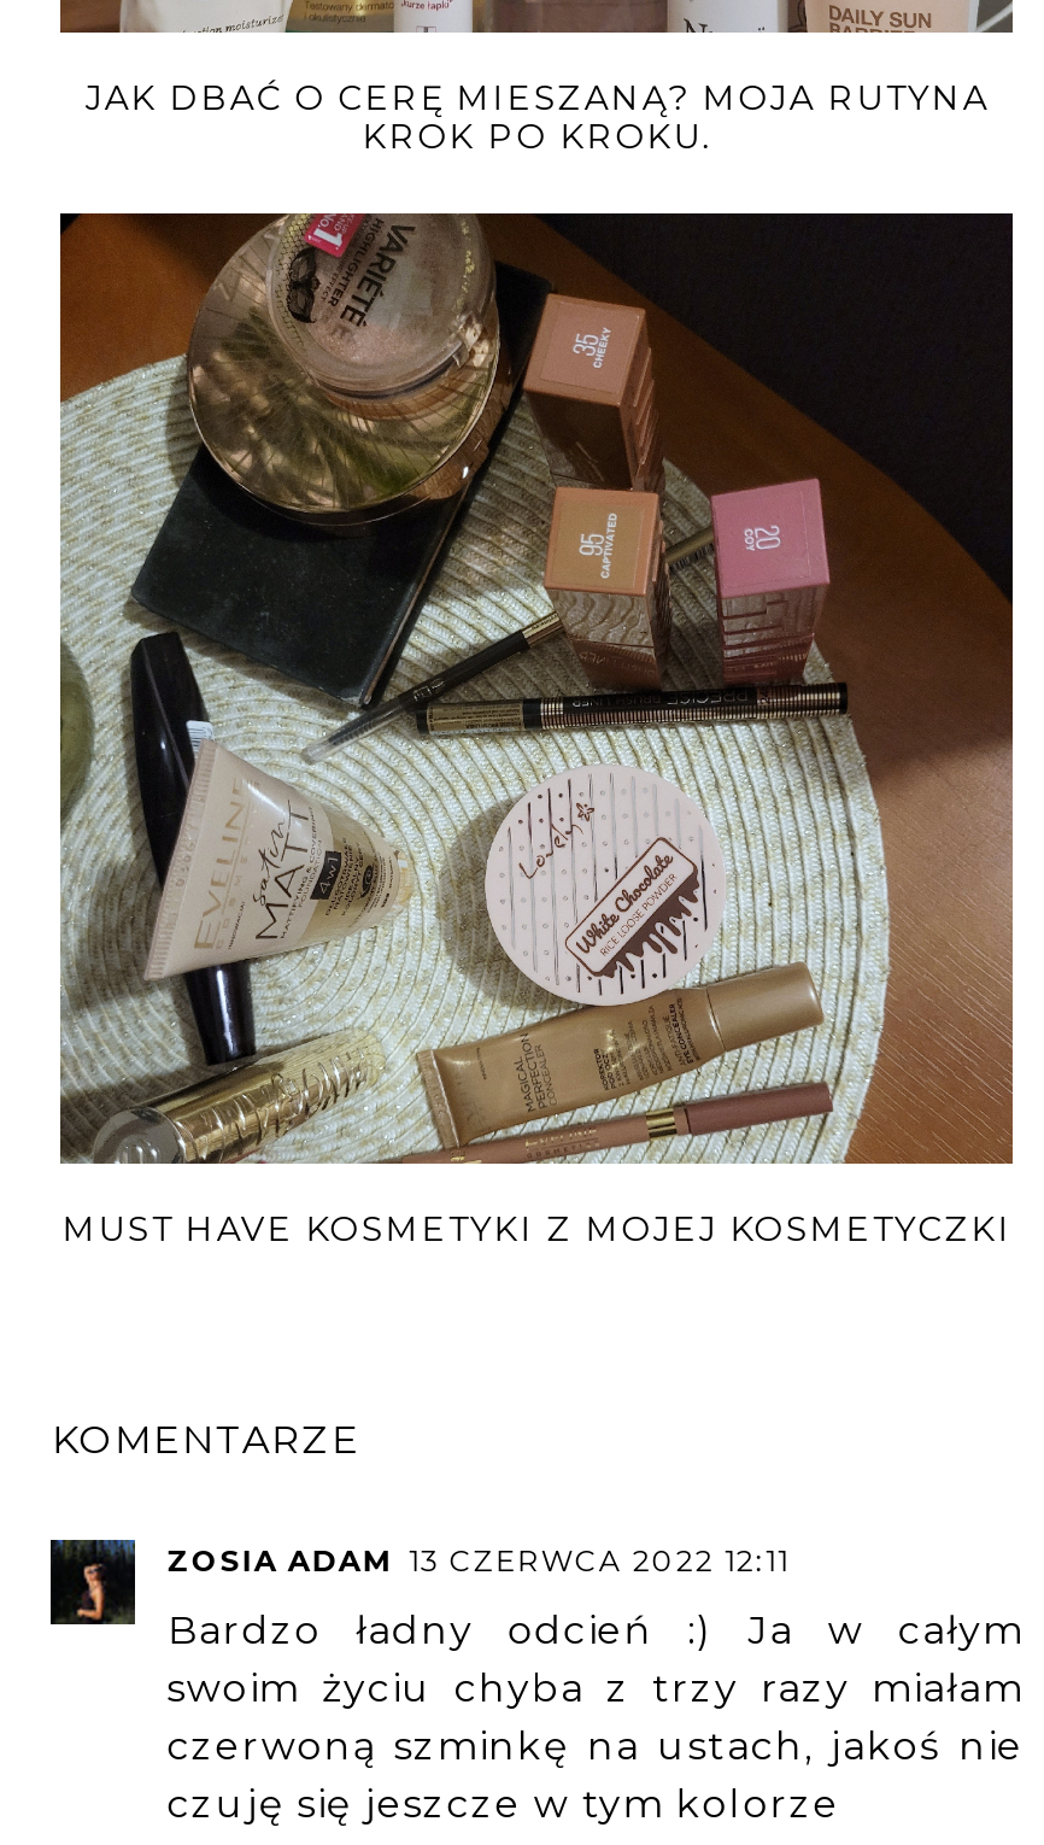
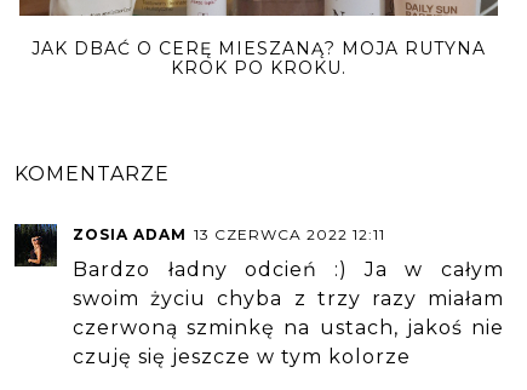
- [image]
- MUST HAVE KOSMETYKI Z MOJEJ KOSMETYCZKI
